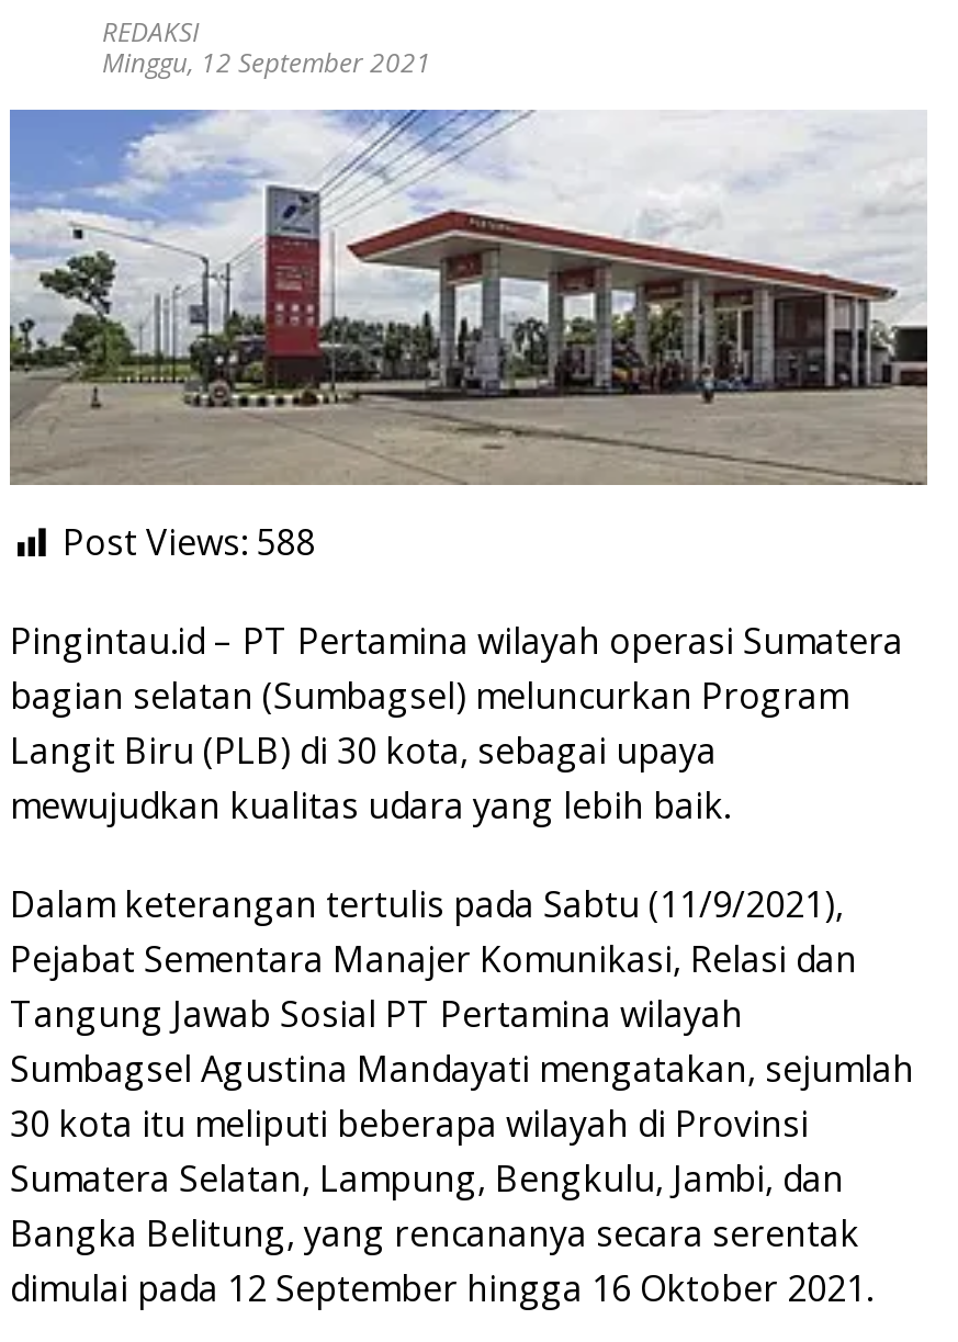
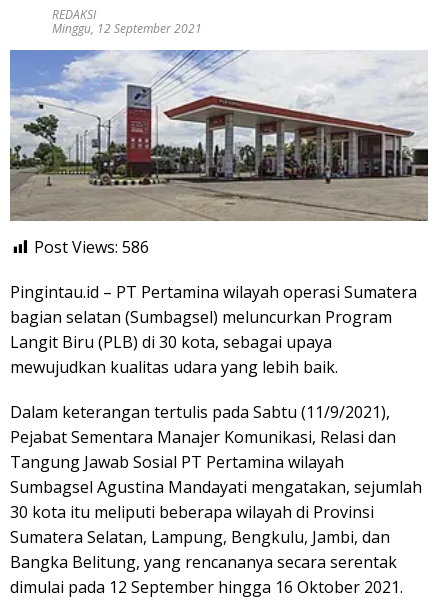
- Post Views: 588
+ Post Views: 586
